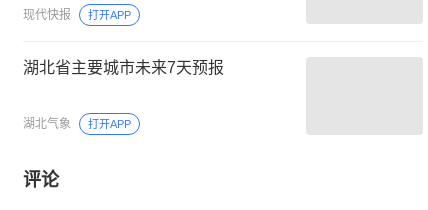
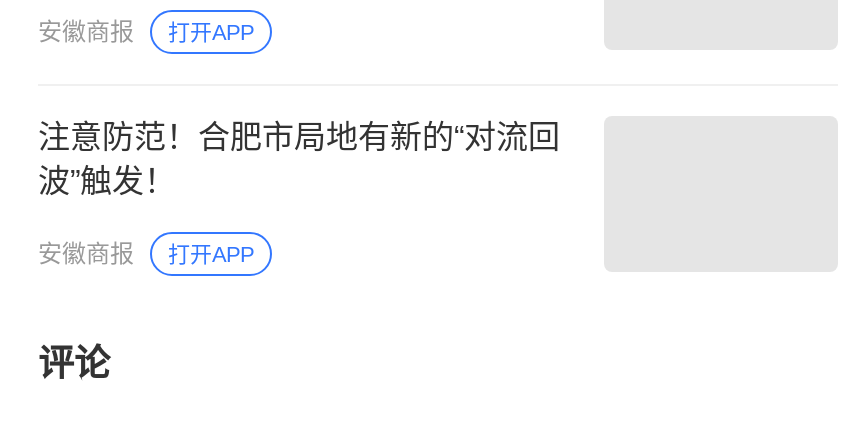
- 现代快报
+ 安徽商报

- 湖北省主要城市未来7天预报
+ 注意防范！合肥市局地有新的“对流回
+ 波”触发！

- 湖北气象
+ 安徽商报
